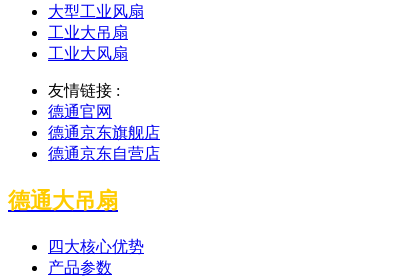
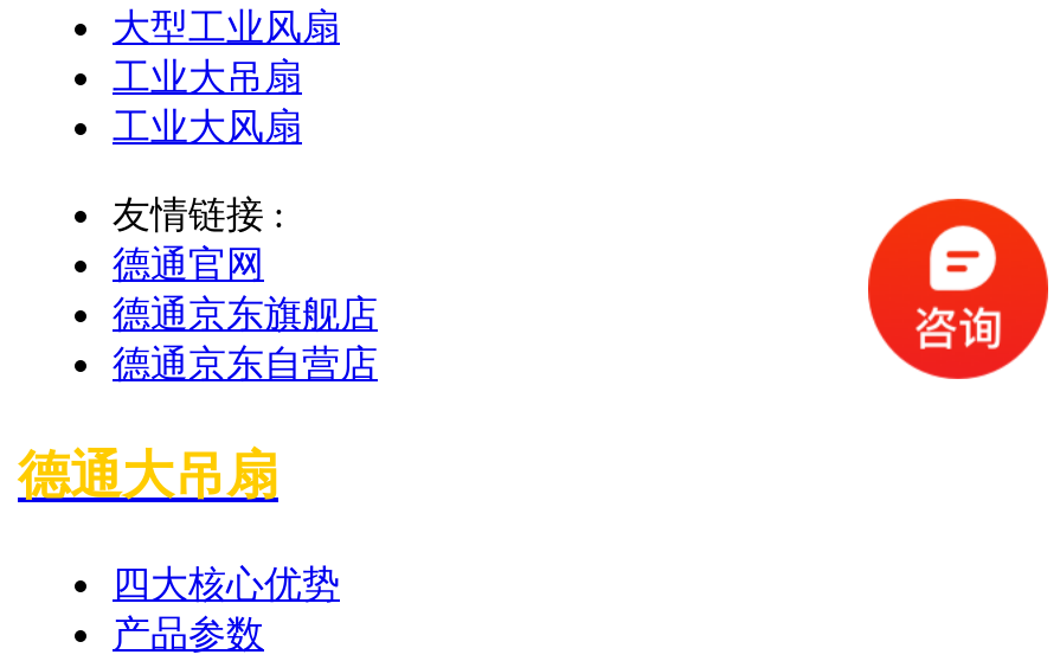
+ [image]
